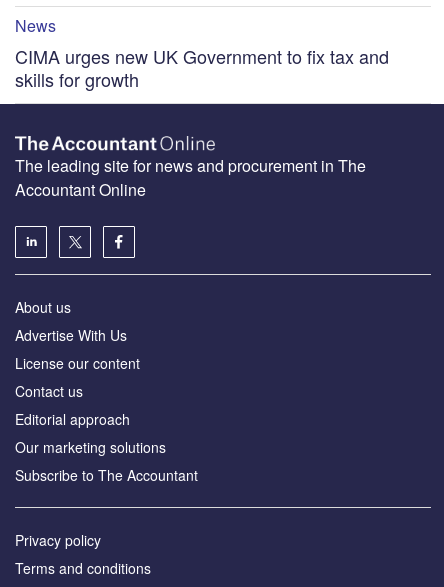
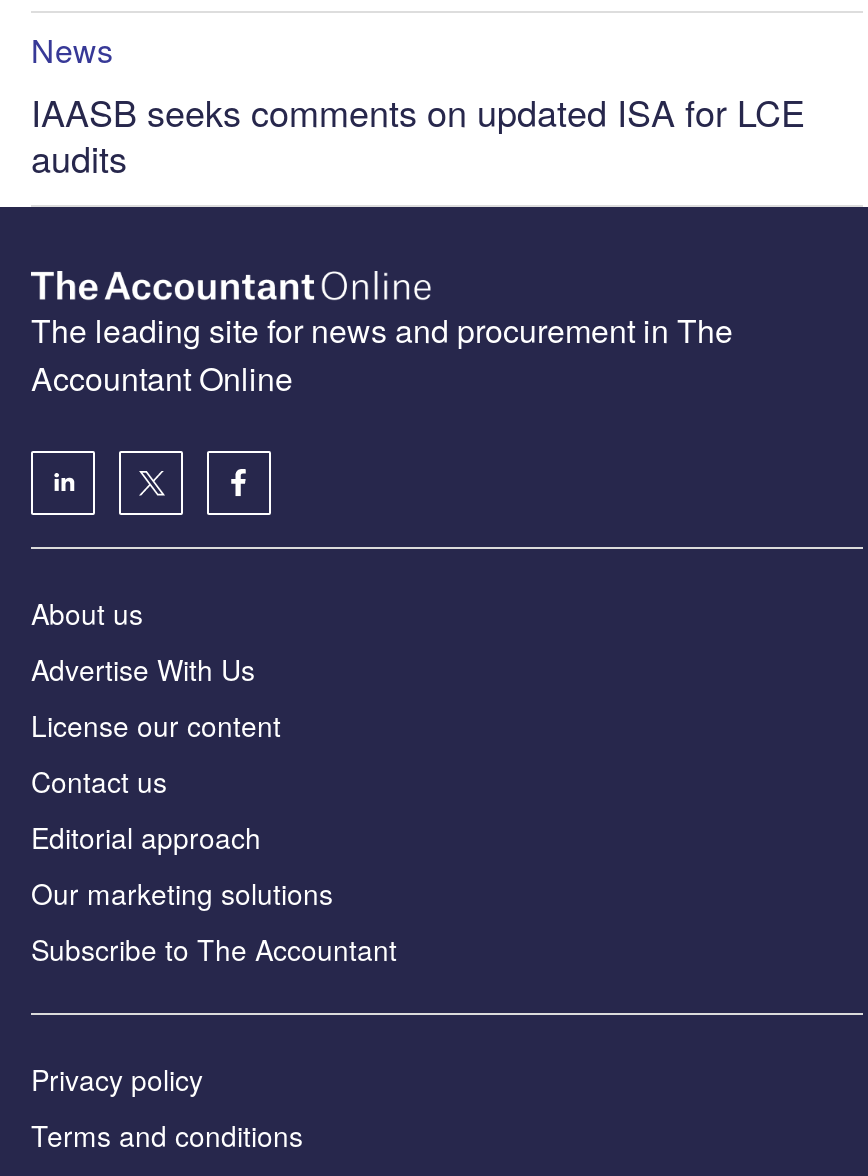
- CIMA urges new UK Government to fix tax and
- skills for growth
+ IAASB seeks comments on updated ISA for LCE
+ audits
